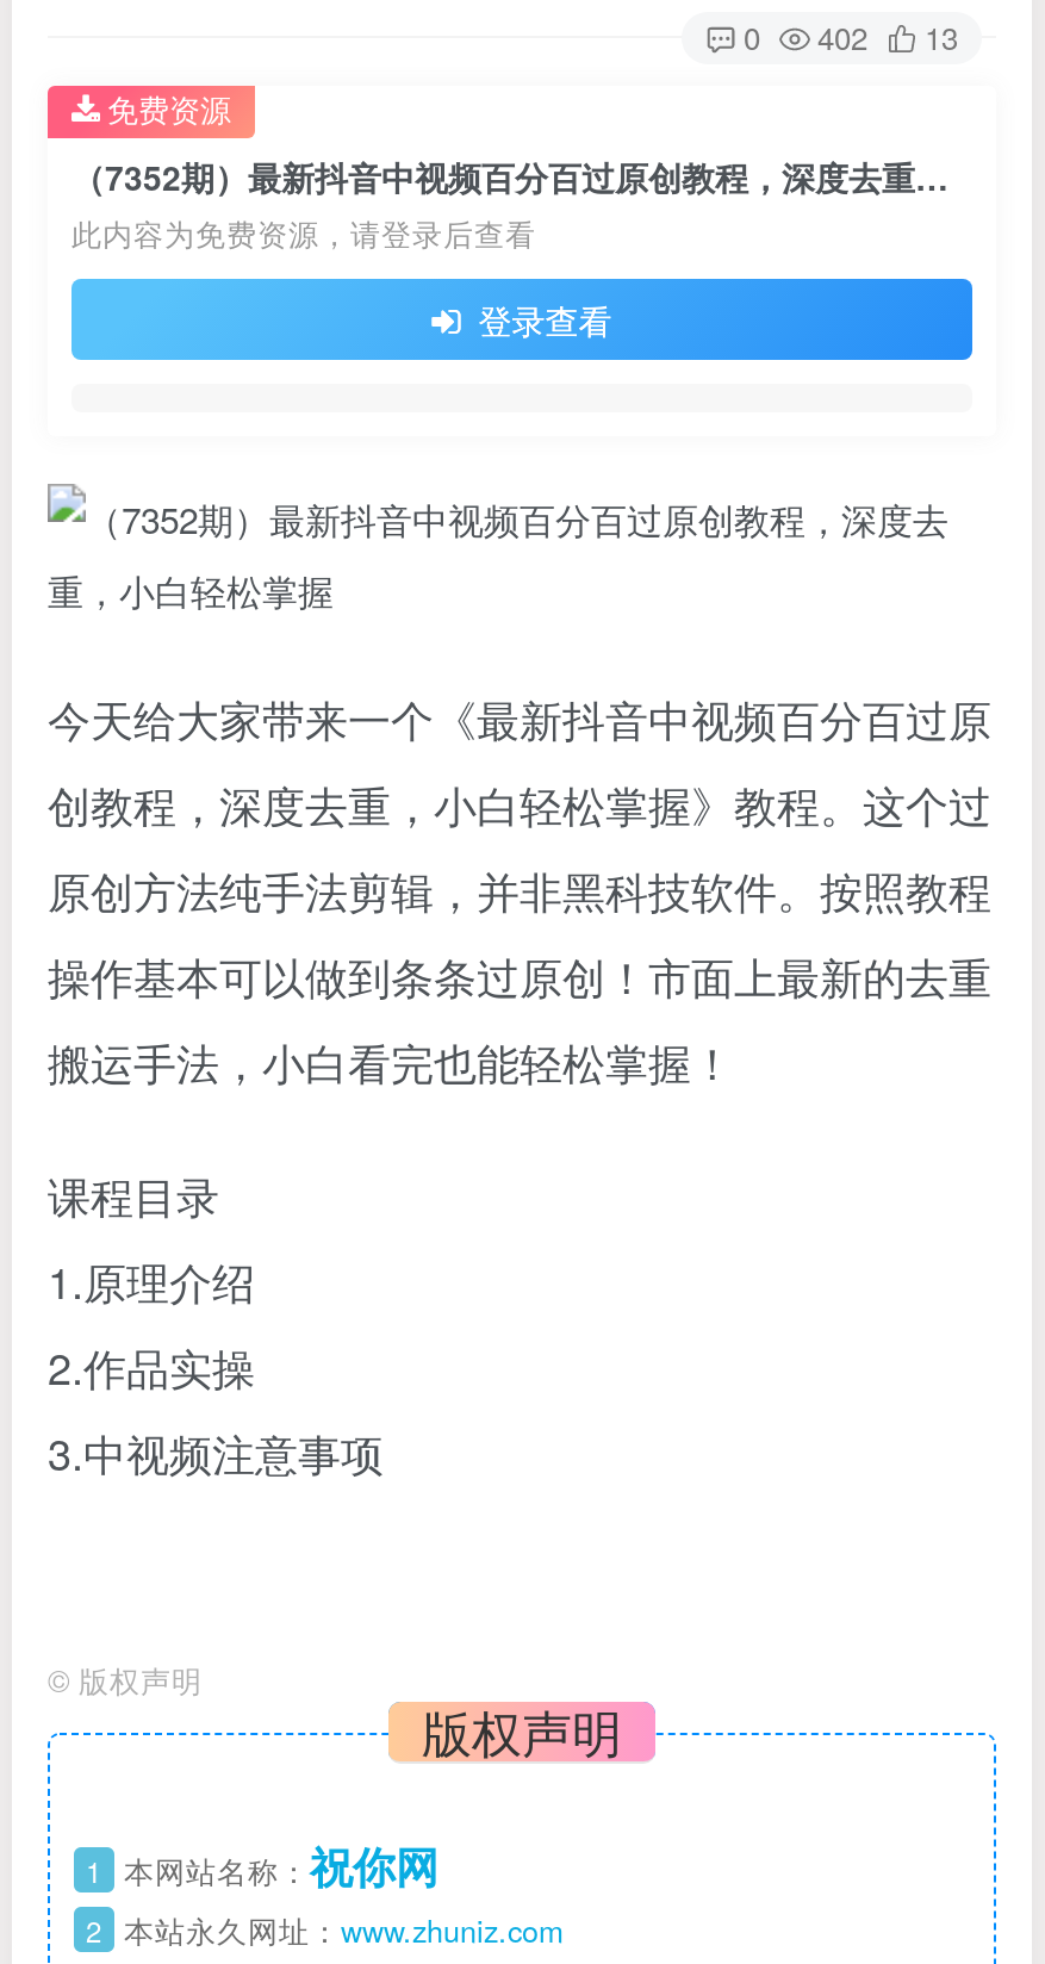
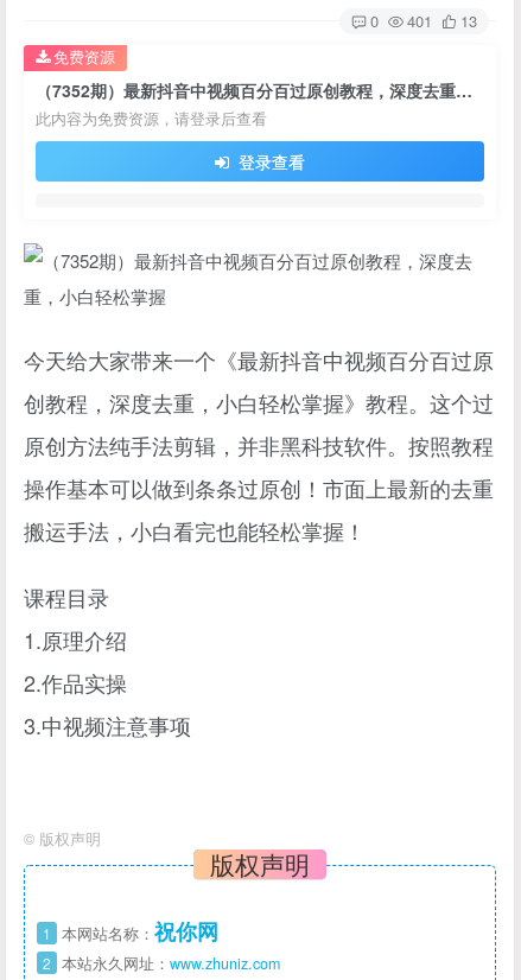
- 0 402 13
+ 0 401 13
